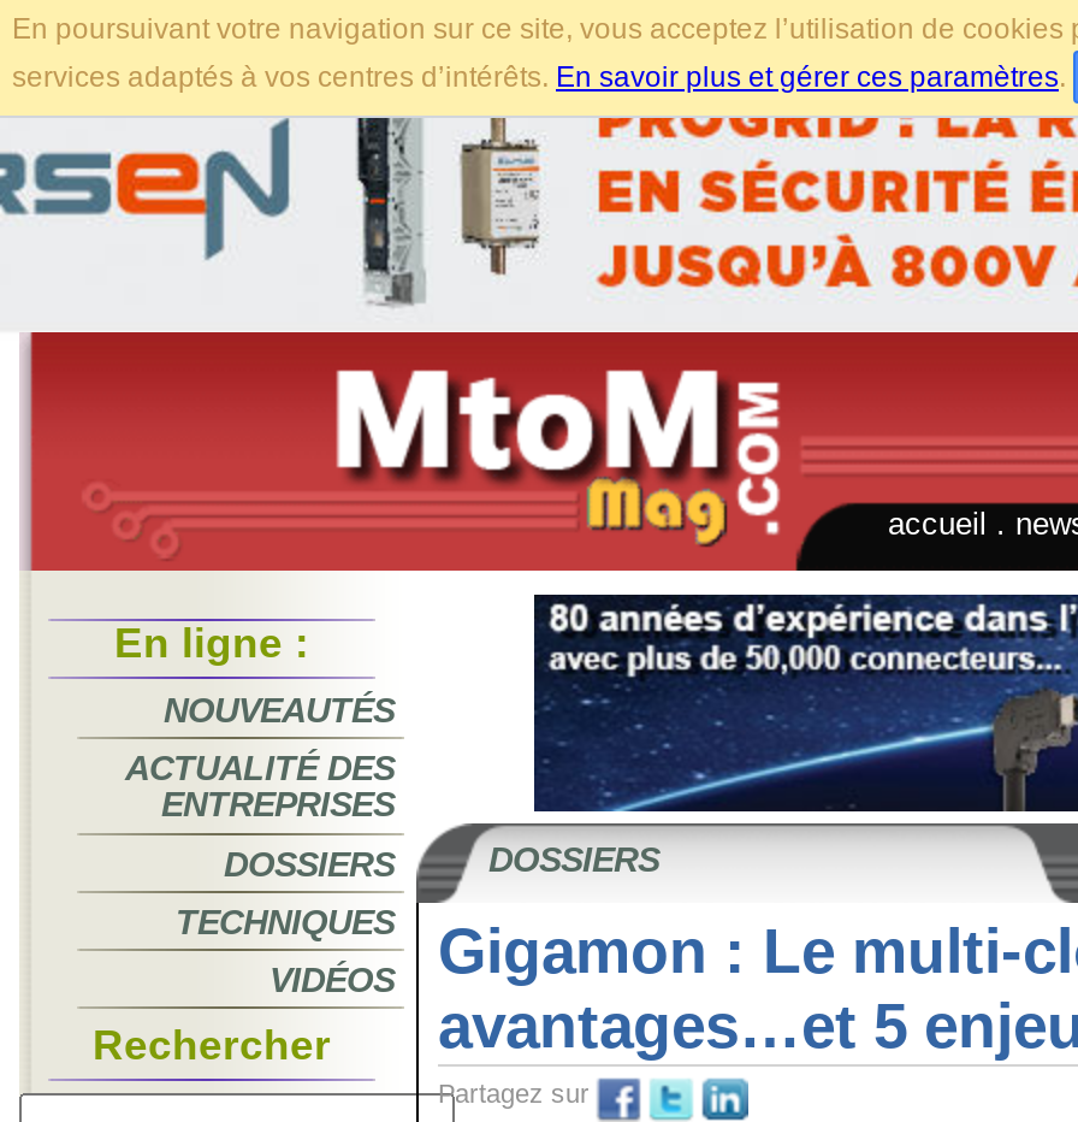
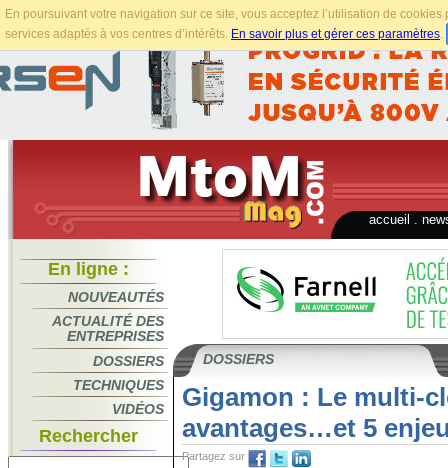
- [image]
+ [image]
